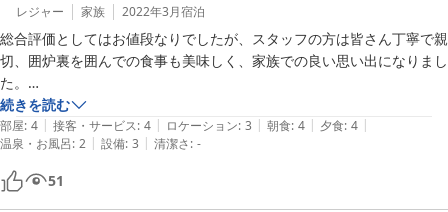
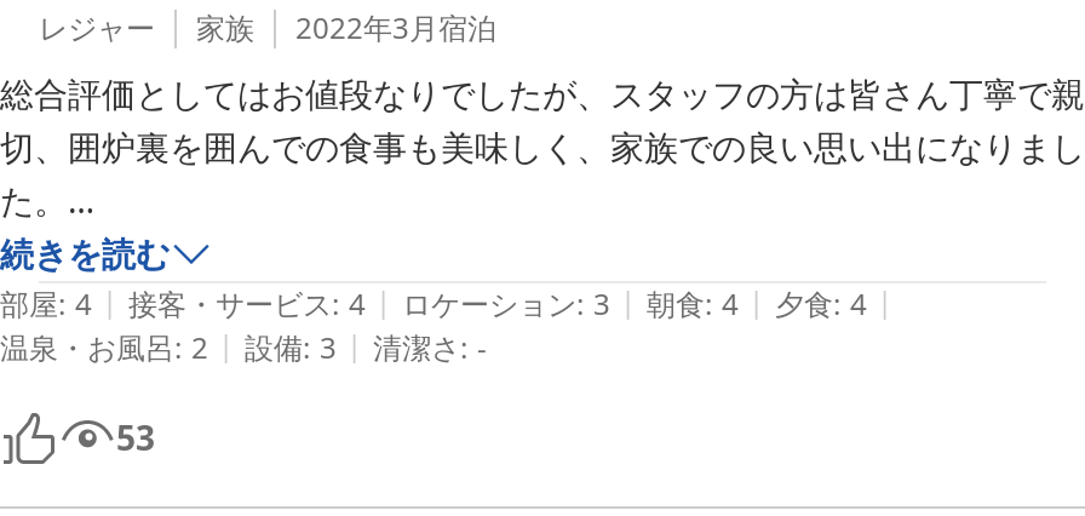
- 51
+ 53
